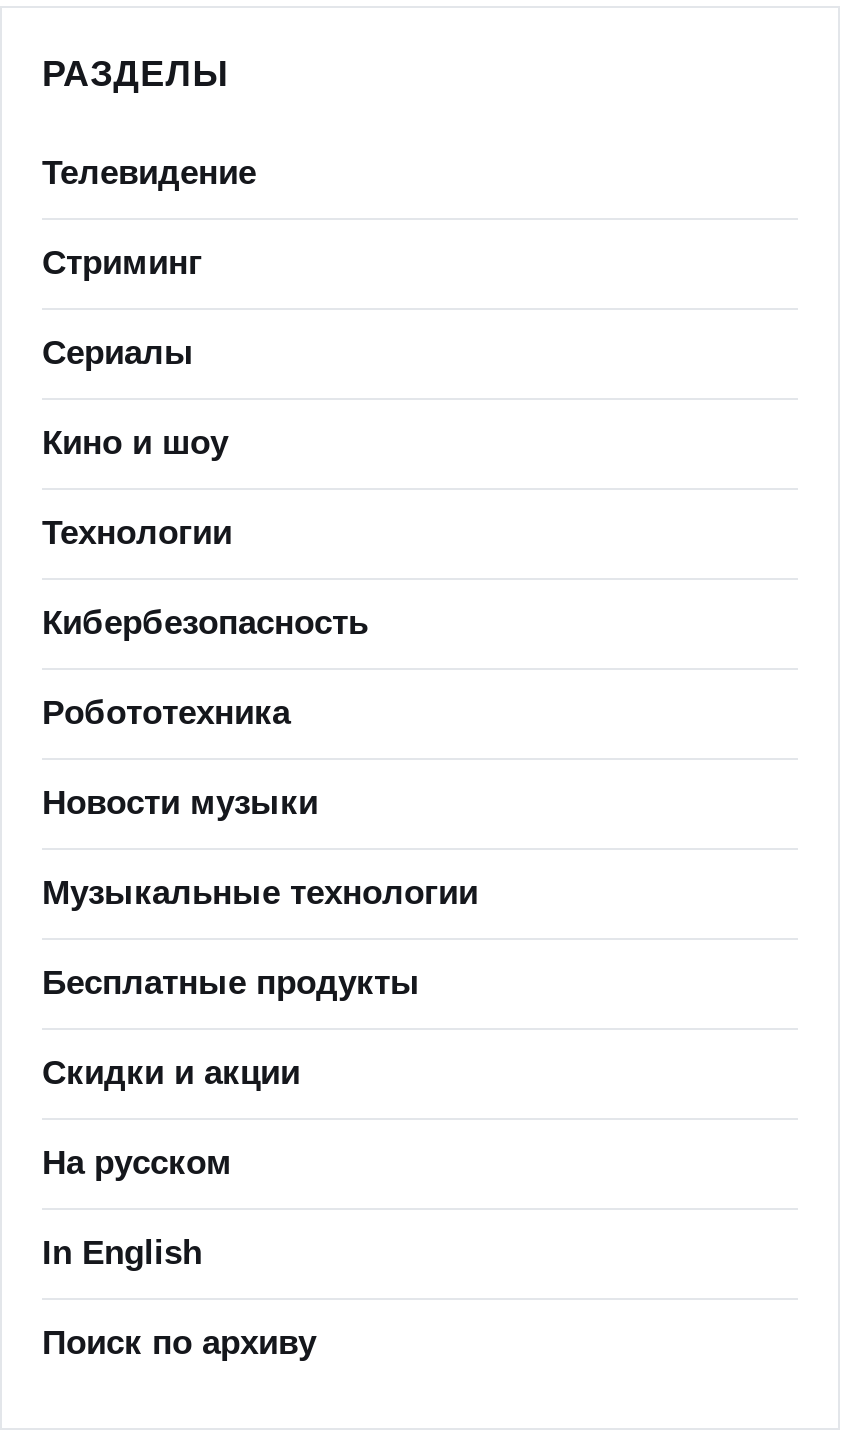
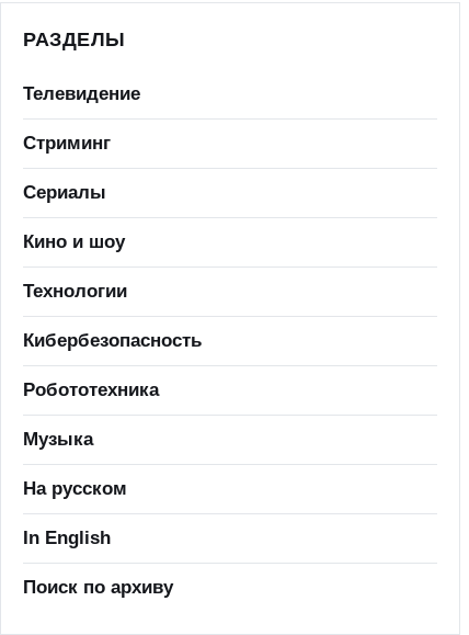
- Новости музыки
- Музыкальные технологии
- Бесплатные продукты
- Скидки и акции
+ Музыка
